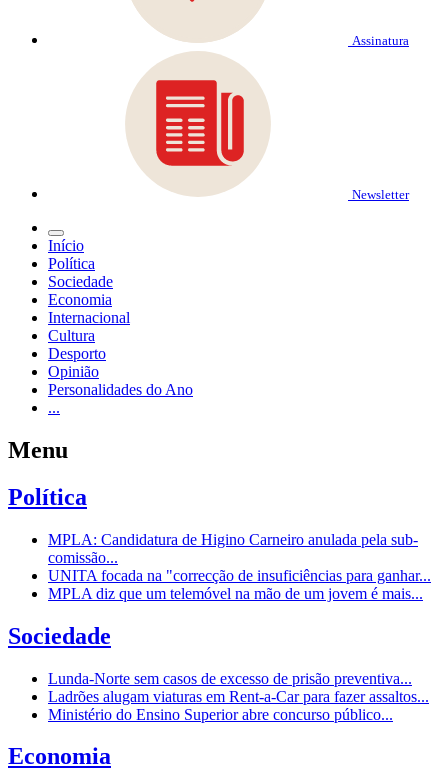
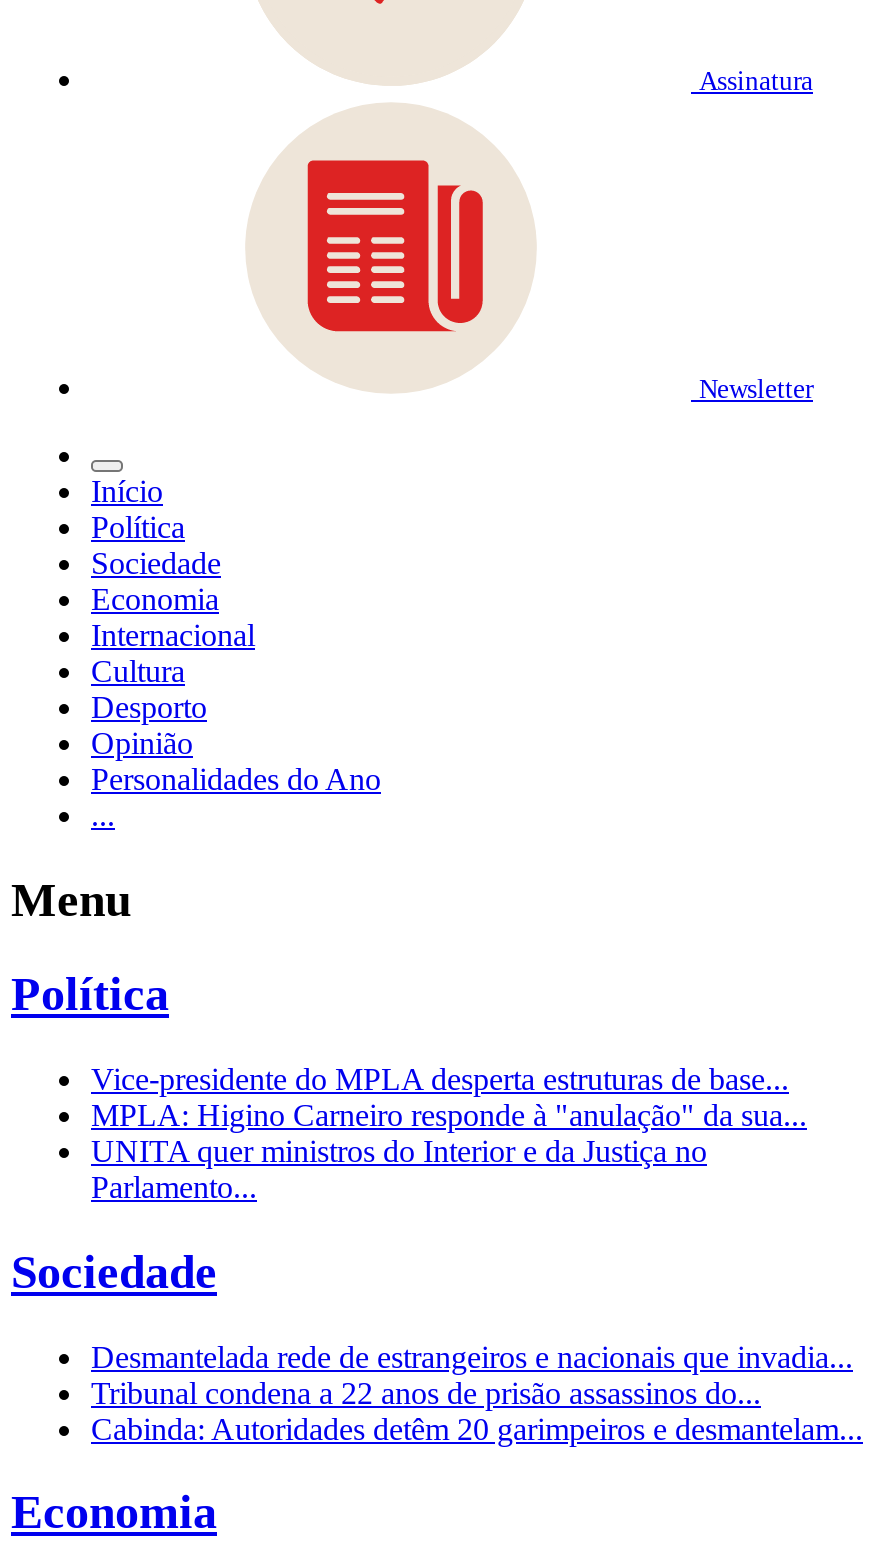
- MPLA: Candidatura de Higino Carneiro anulada pela sub-
- comissão...
- UNITA focada na "correcção de insuficiências para ganhar...
- MPLA diz que um telemóvel na mão de um jovem é mais...
+ Vice-presidente do MPLA desperta estruturas de base...
+ MPLA: Higino Carneiro responde à "anulação" da sua...
+ UNITA quer ministros do Interior e da Justiça no
+ Parlamento...

- Lunda-Norte sem casos de excesso de prisão preventiva...
- Ladrões alugam viaturas em Rent-a-Car para fazer assaltos...
- Ministério do Ensino Superior abre concurso público...
+ Desmantelada rede de estrangeiros e nacionais que invadia...
+ Tribunal condena a 22 anos de prisão assassinos do...
+ Cabinda: Autoridades detêm 20 garimpeiros e desmantelam...
